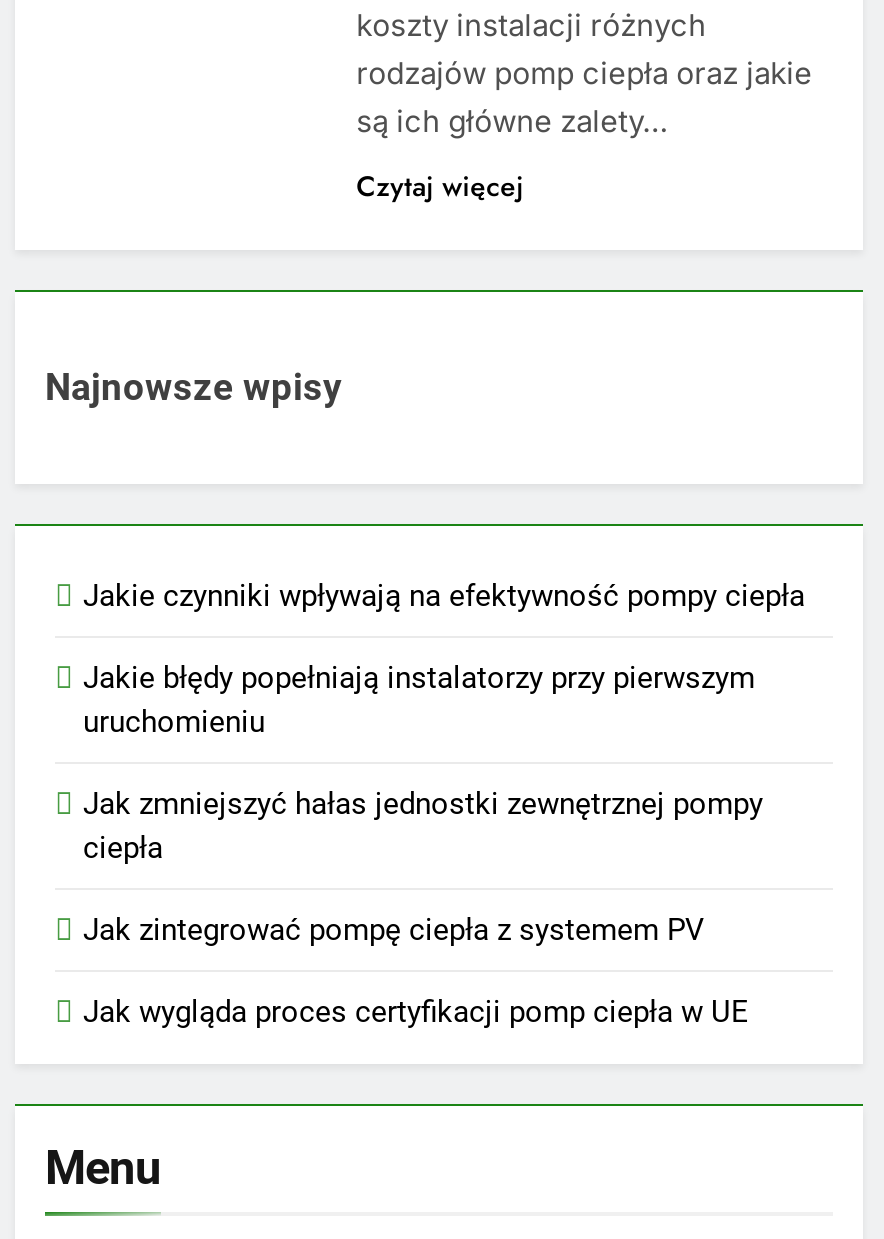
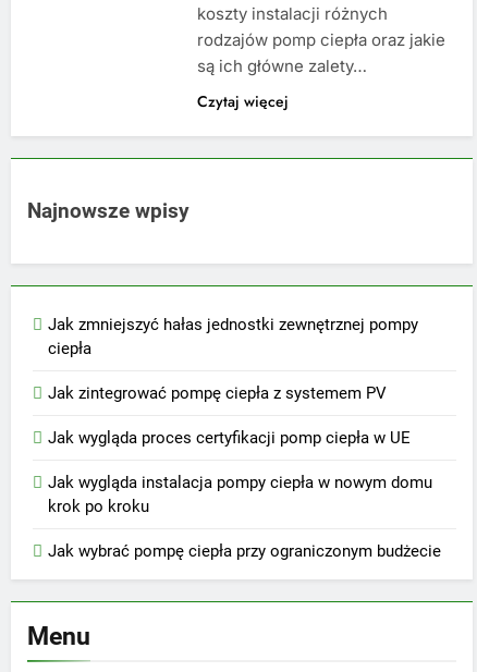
- Jakie czynniki wpływają na efektywność pompy ciepła
- Jakie błędy popełniają instalatorzy przy pierwszym
- uruchomieniu

moved up: Jak zmniejszyć hałas jednostki zewnętrznej pompy | ciepła | Jak zintegrować pompę ciepła z systemem PV | Jak wygląda proces certyfikacji pomp ciepła w UE

+ Jak wygląda instalacja pompy ciepła w nowym domu
+ krok po kroku
+ Jak wybrać pompę ciepła przy ograniczonym budżecie
